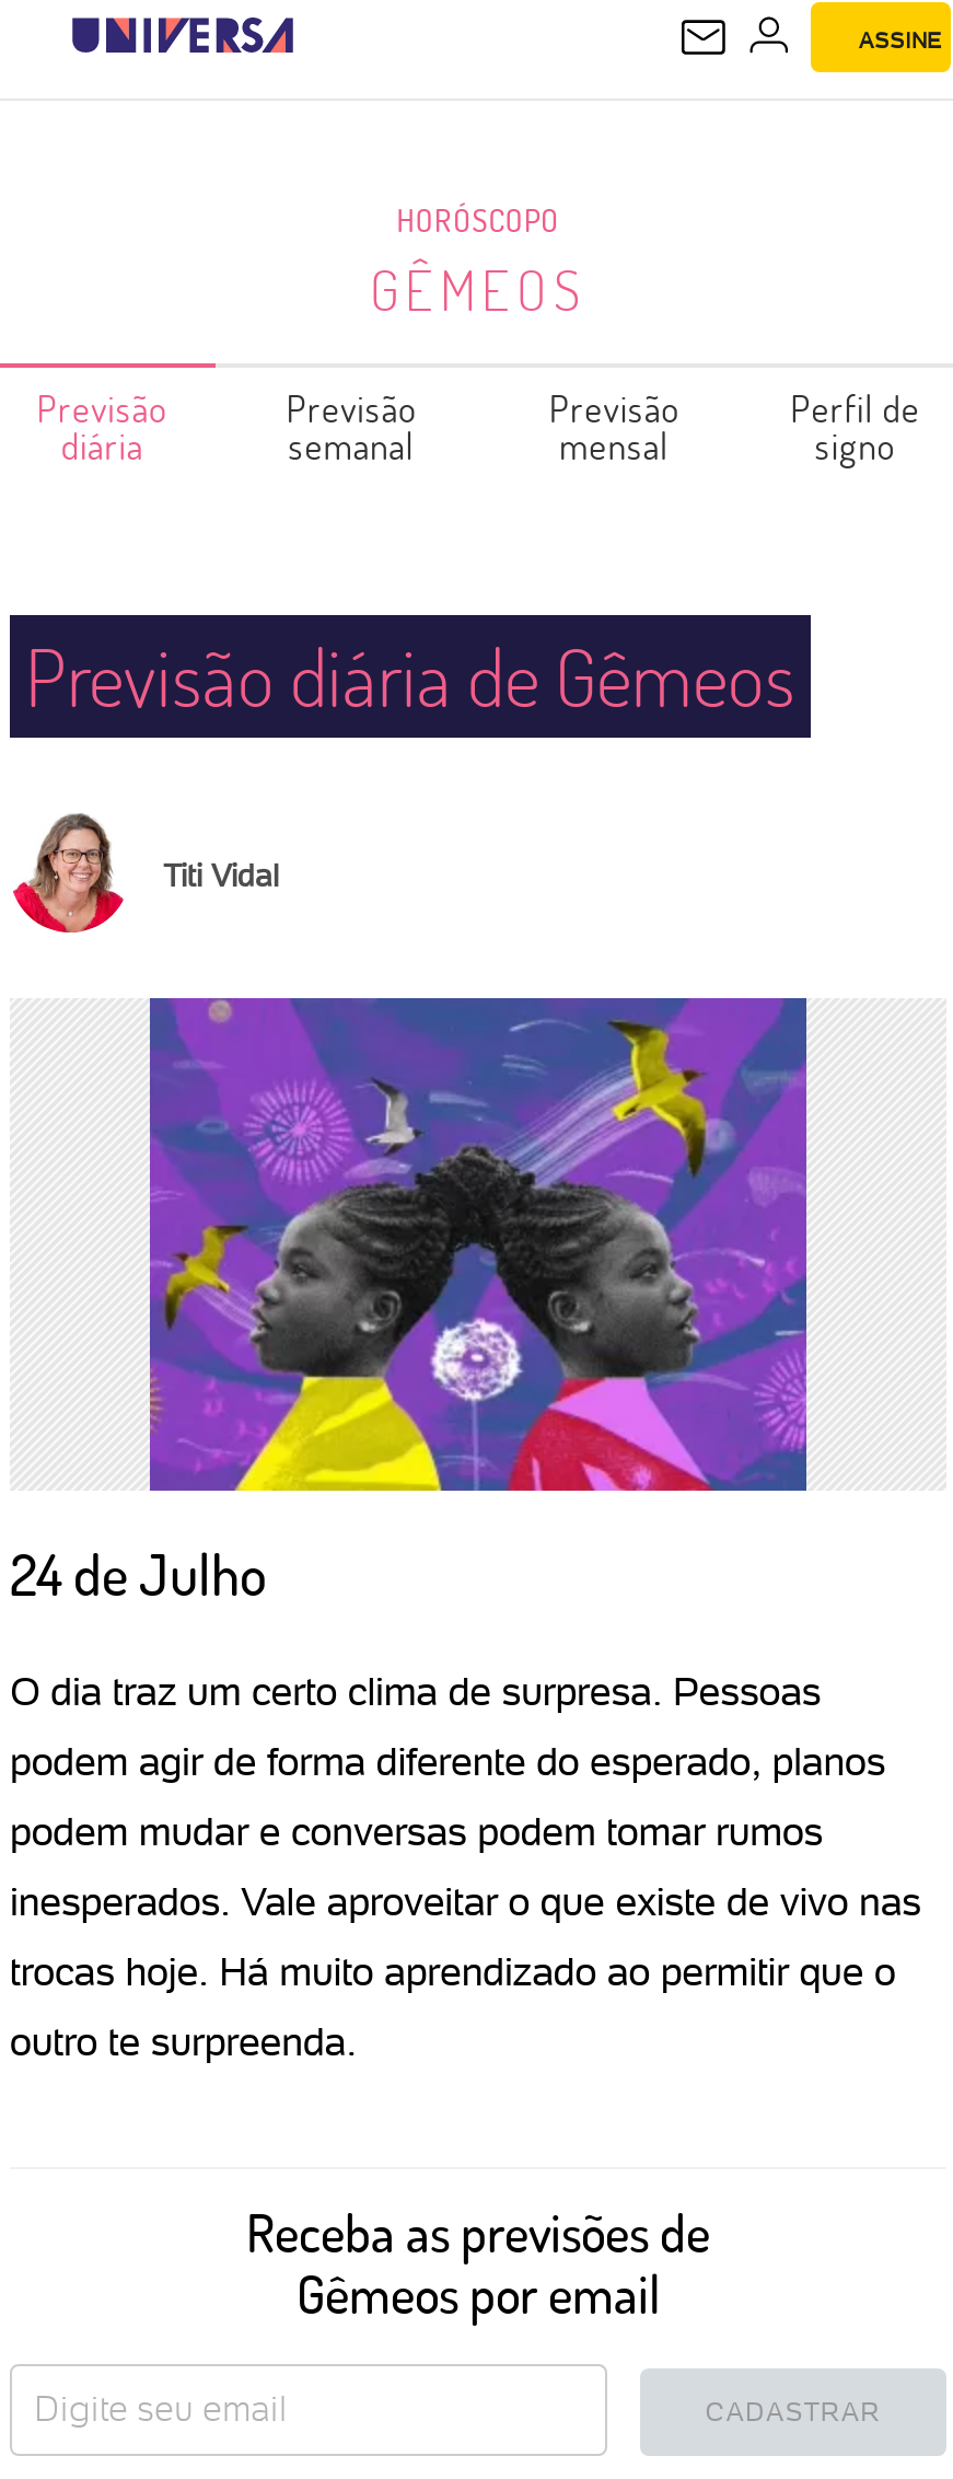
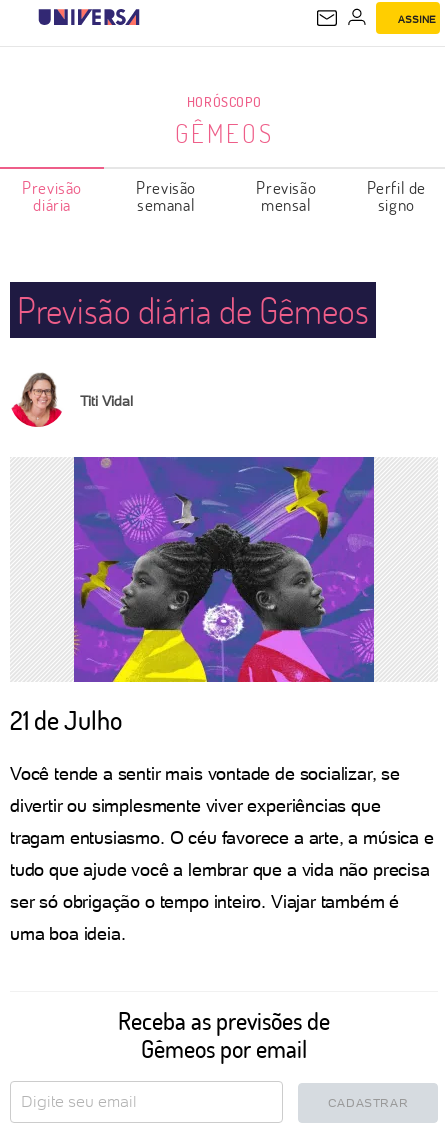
- 24 de Julho
+ 21 de Julho

- O dia traz um certo clima de surpresa. Pessoas
+ Você tende a sentir mais vontade de socializar, se

- podem agir de forma diferente do esperado, planos
+ divertir ou simplesmente viver experiências que

- podem mudar e conversas podem tomar rumos
+ tragam entusiasmo. O céu favorece a arte, a música e

- inesperados. Vale aproveitar o que existe de vivo nas
+ tudo que ajude você a lembrar que a vida não precisa

- trocas hoje. Há muito aprendizado ao permitir que o
+ ser só obrigação o tempo inteiro. Viajar também é

- outro te surpreenda.
+ uma boa ideia.
